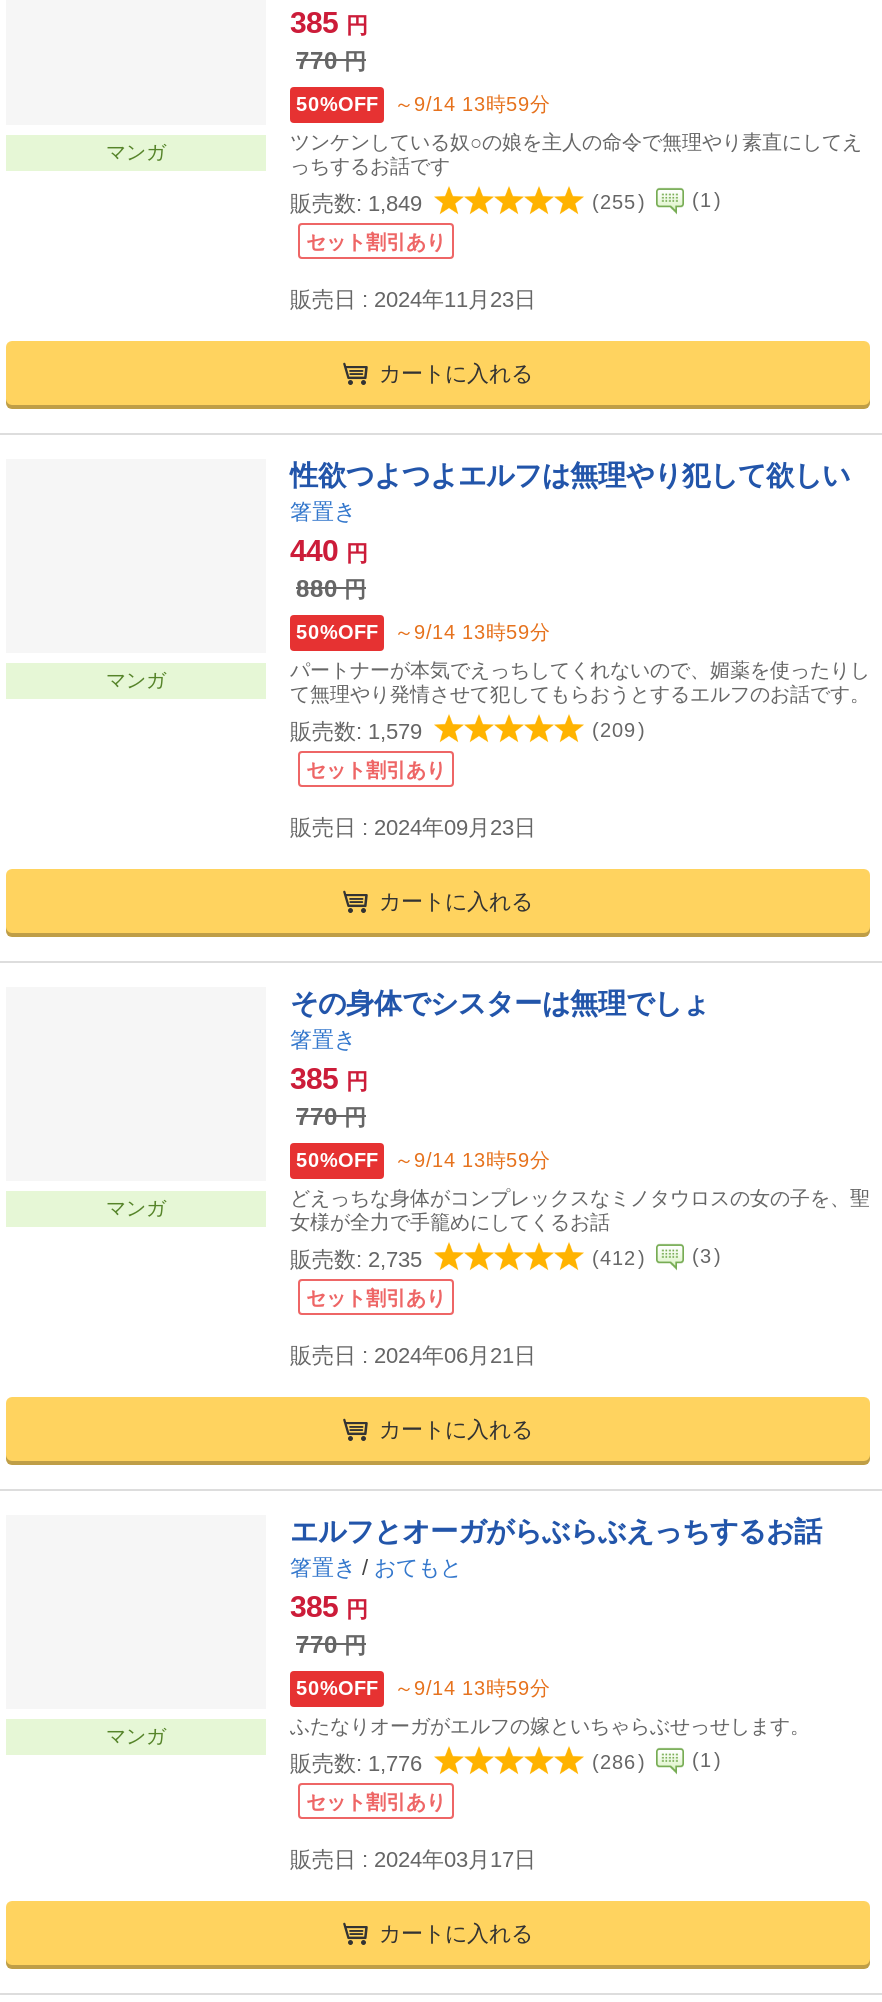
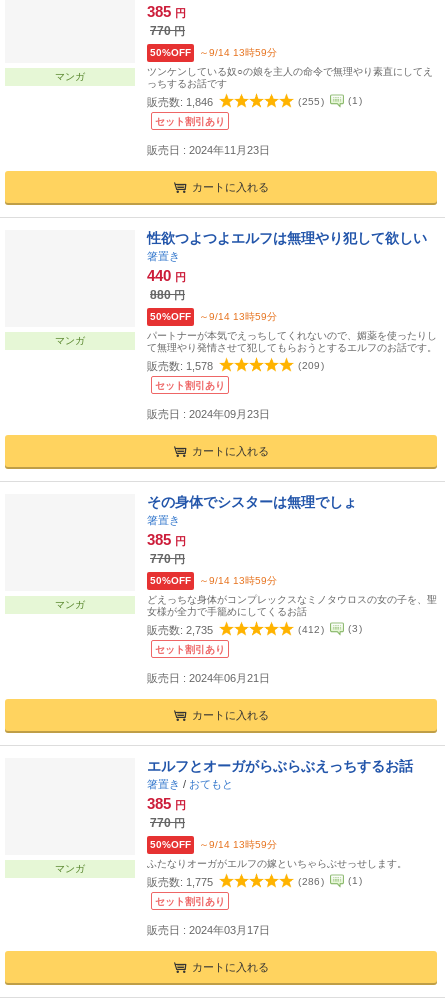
- 販売数: 1,849
+ 販売数: 1,846

- 販売数: 1,579
+ 販売数: 1,578

- 販売数: 1,776
+ 販売数: 1,775
